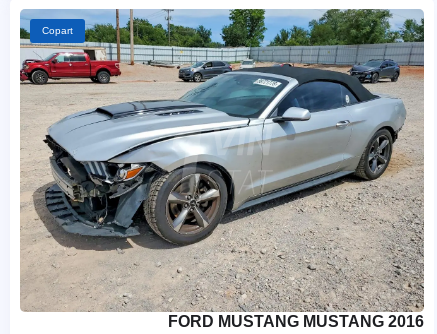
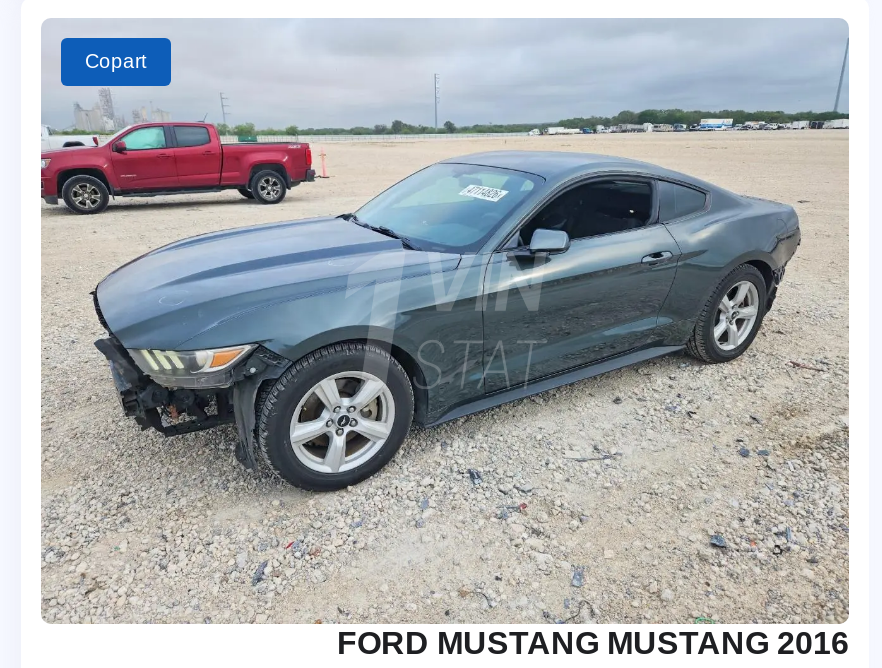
- [image]
+ [image]
